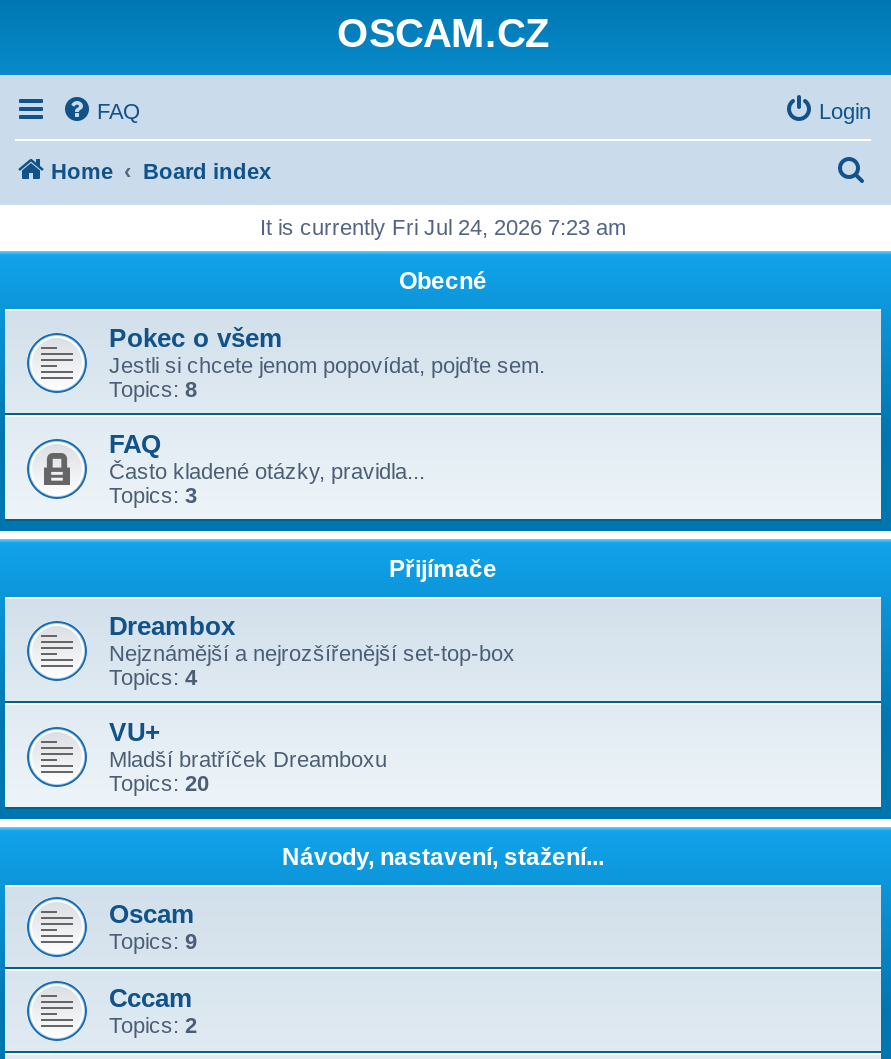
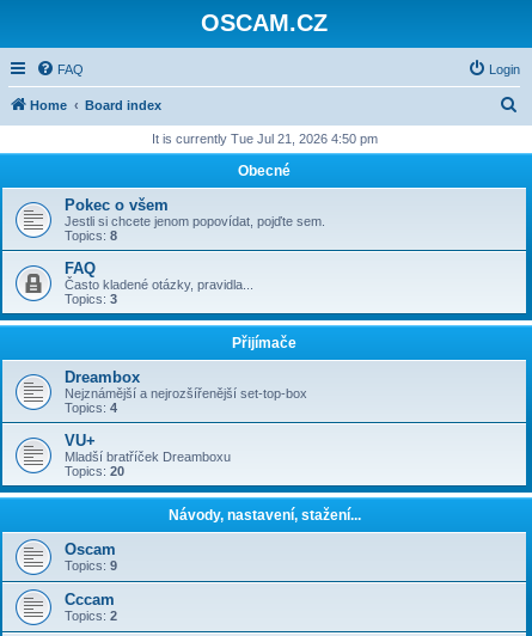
- It is currently Fri Jul 24, 2026 7:23 am
+ It is currently Tue Jul 21, 2026 4:50 pm
